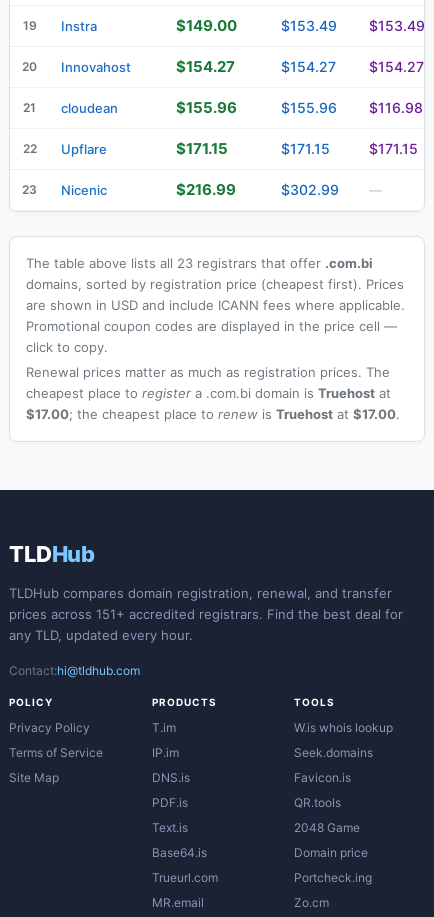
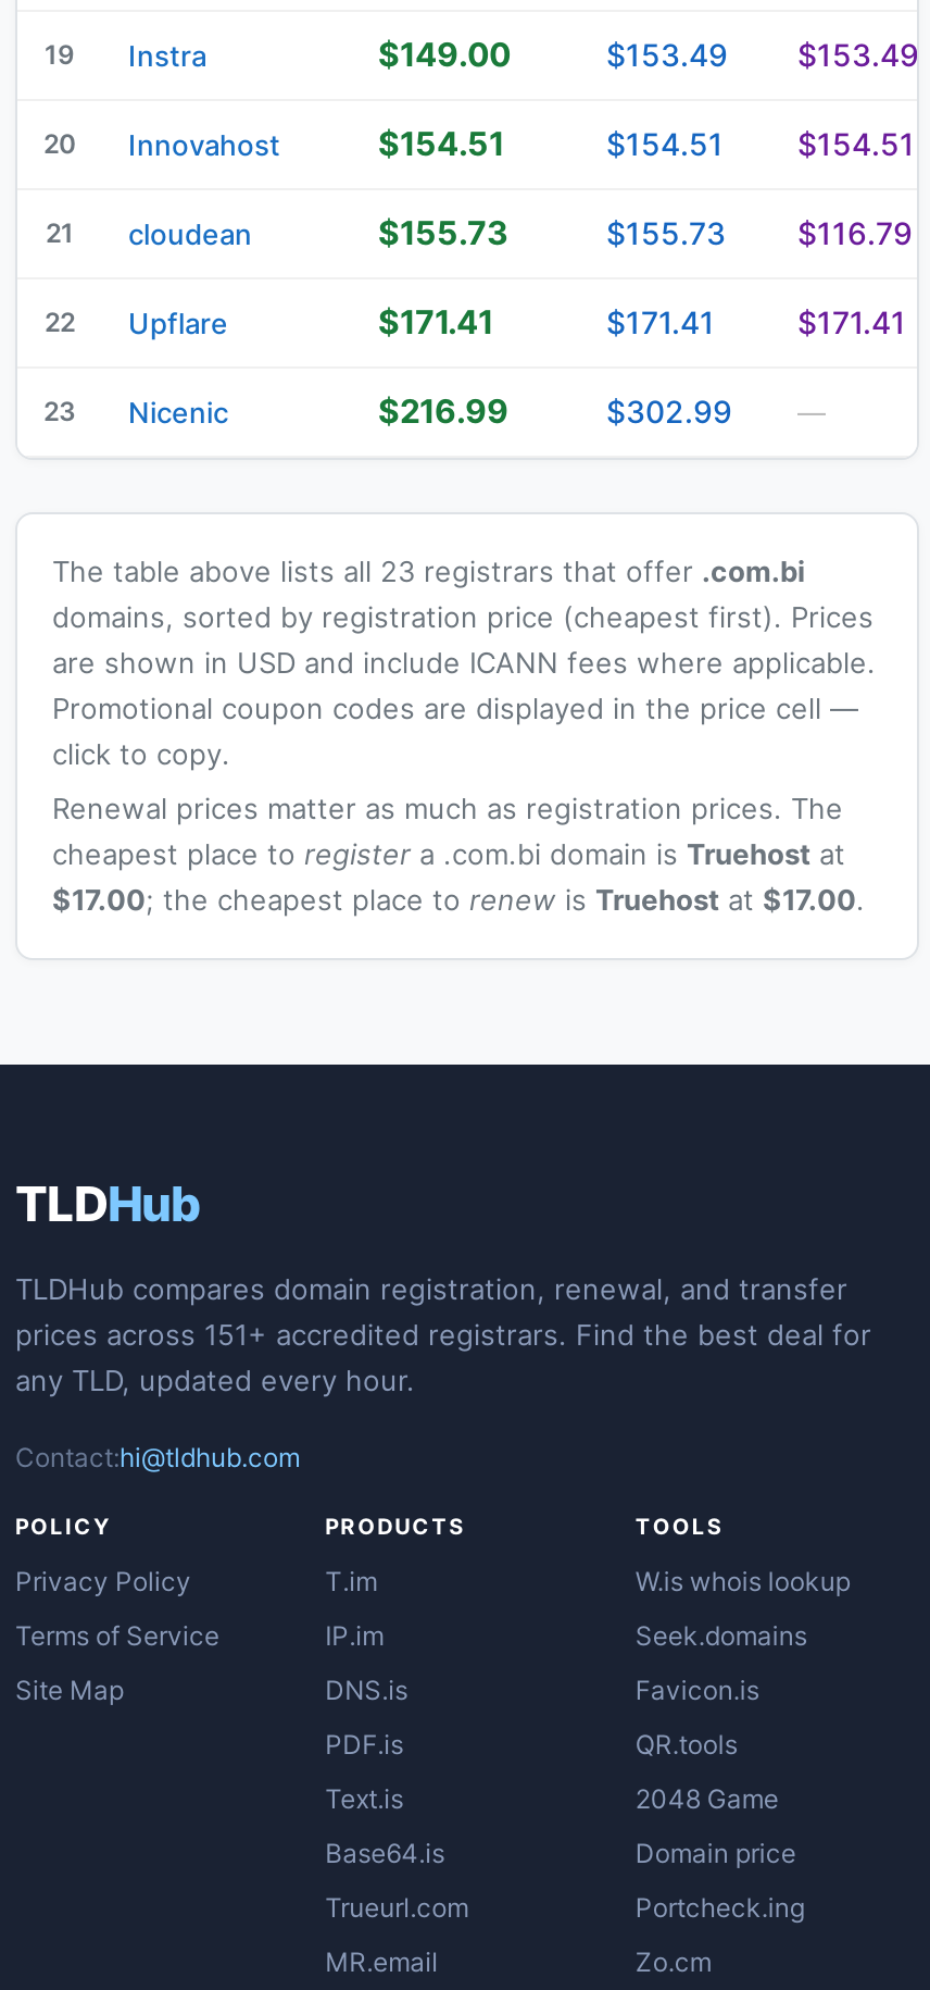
- $154.27
+ $154.51

- $154.27
+ $154.51

- $154.27
+ $154.51

- $155.96
+ $155.73

- $155.96
+ $155.73

- $116.98
+ $116.79

- $171.15
+ $171.41

- $171.15
+ $171.41

- $171.15
+ $171.41
